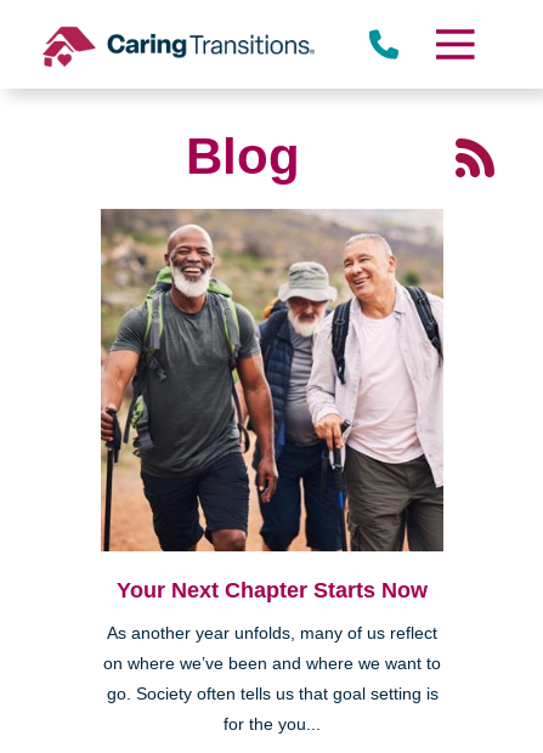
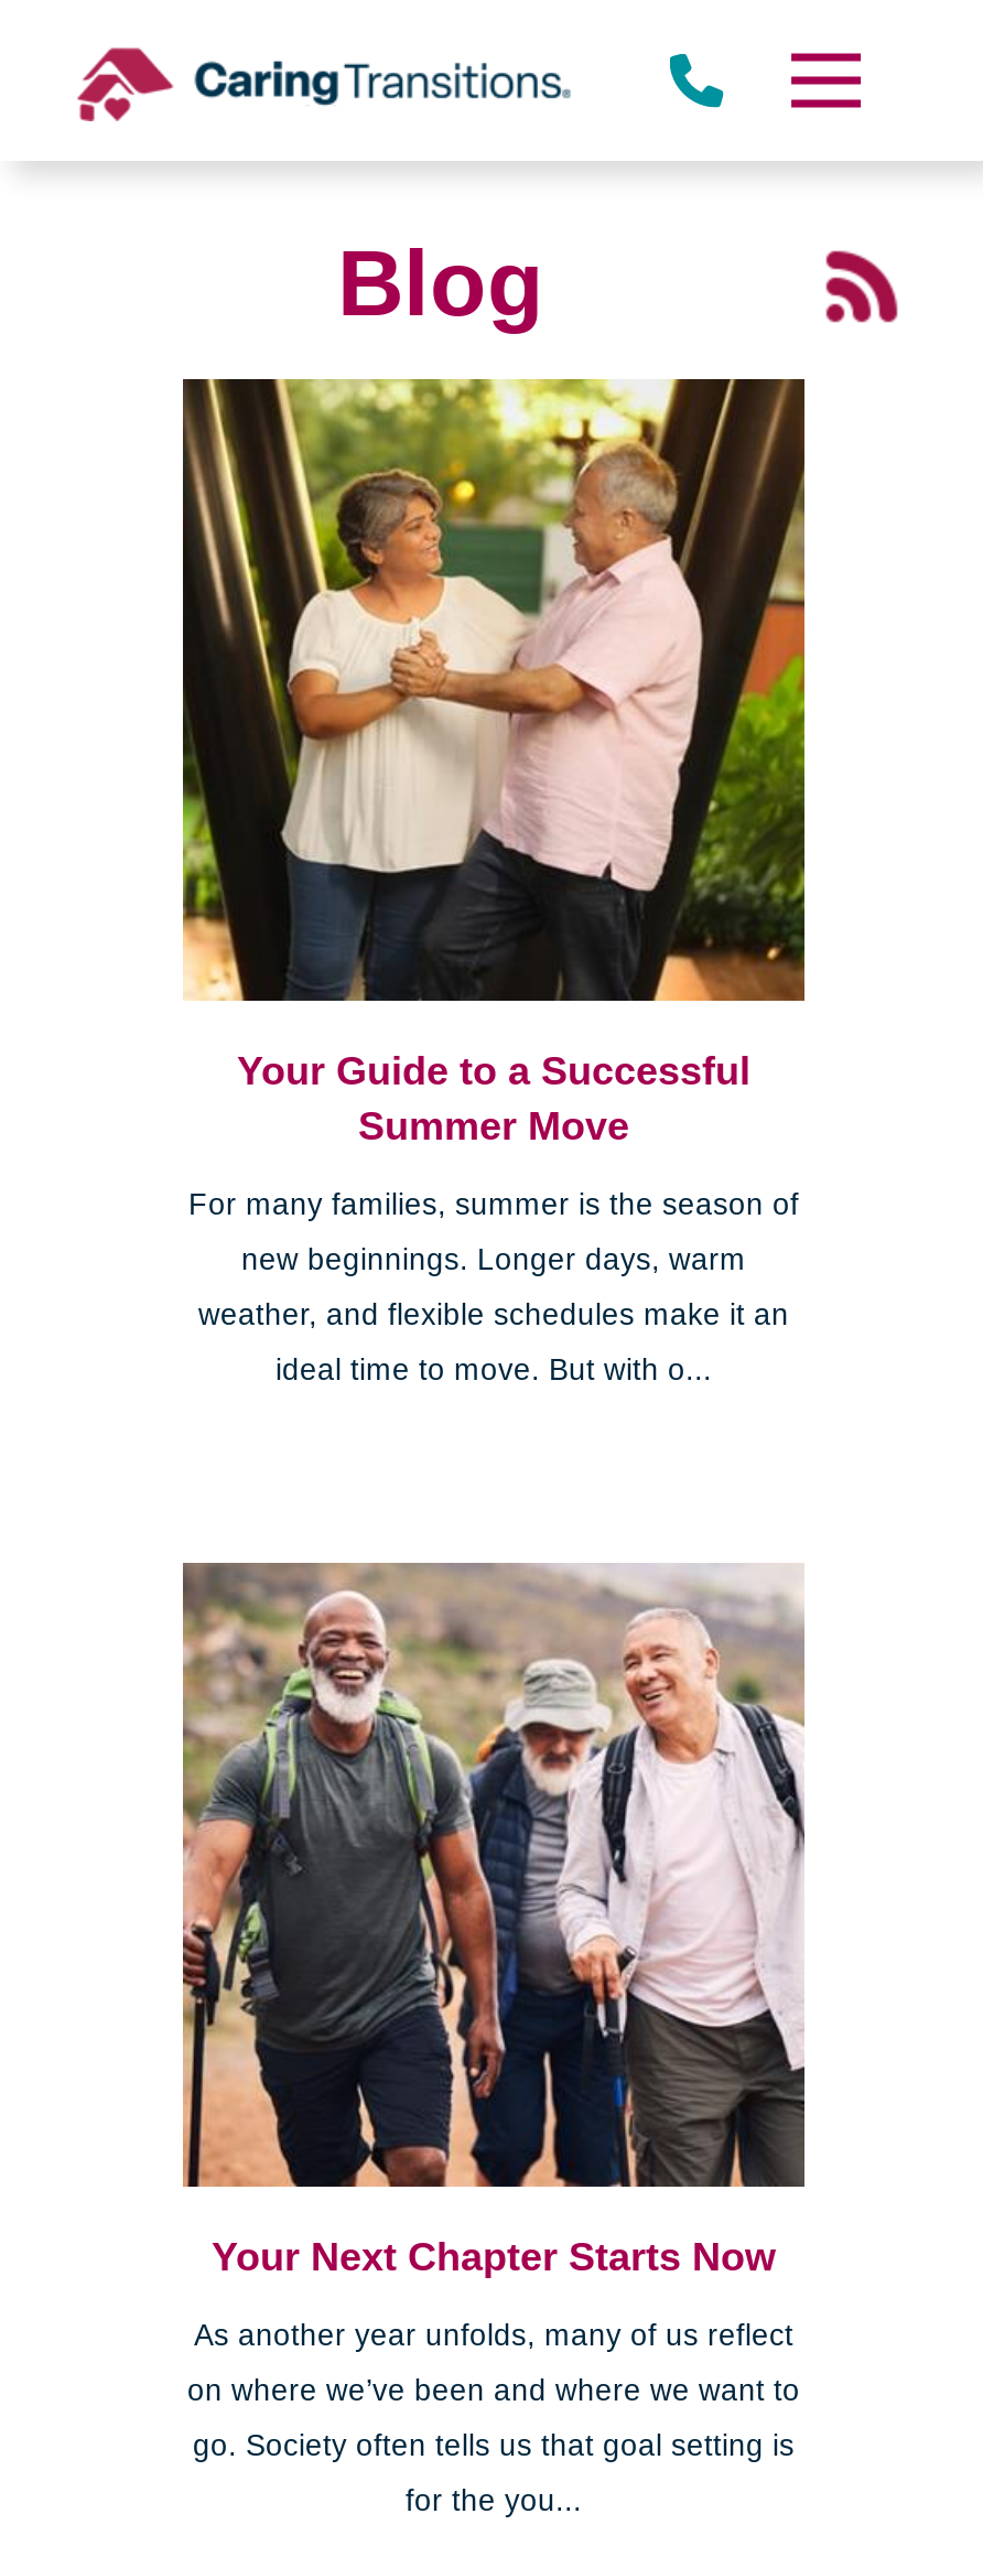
+ [image]
+ Your Guide to a Successful
+ Summer Move
+ For many families, summer is the season of
+ new beginnings. Longer days, warm
+ weather, and flexible schedules make it an
+ ideal time to move. But with o...
